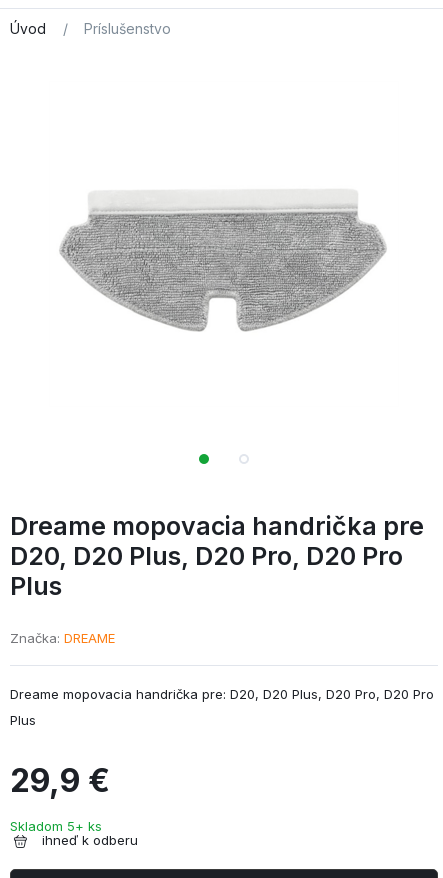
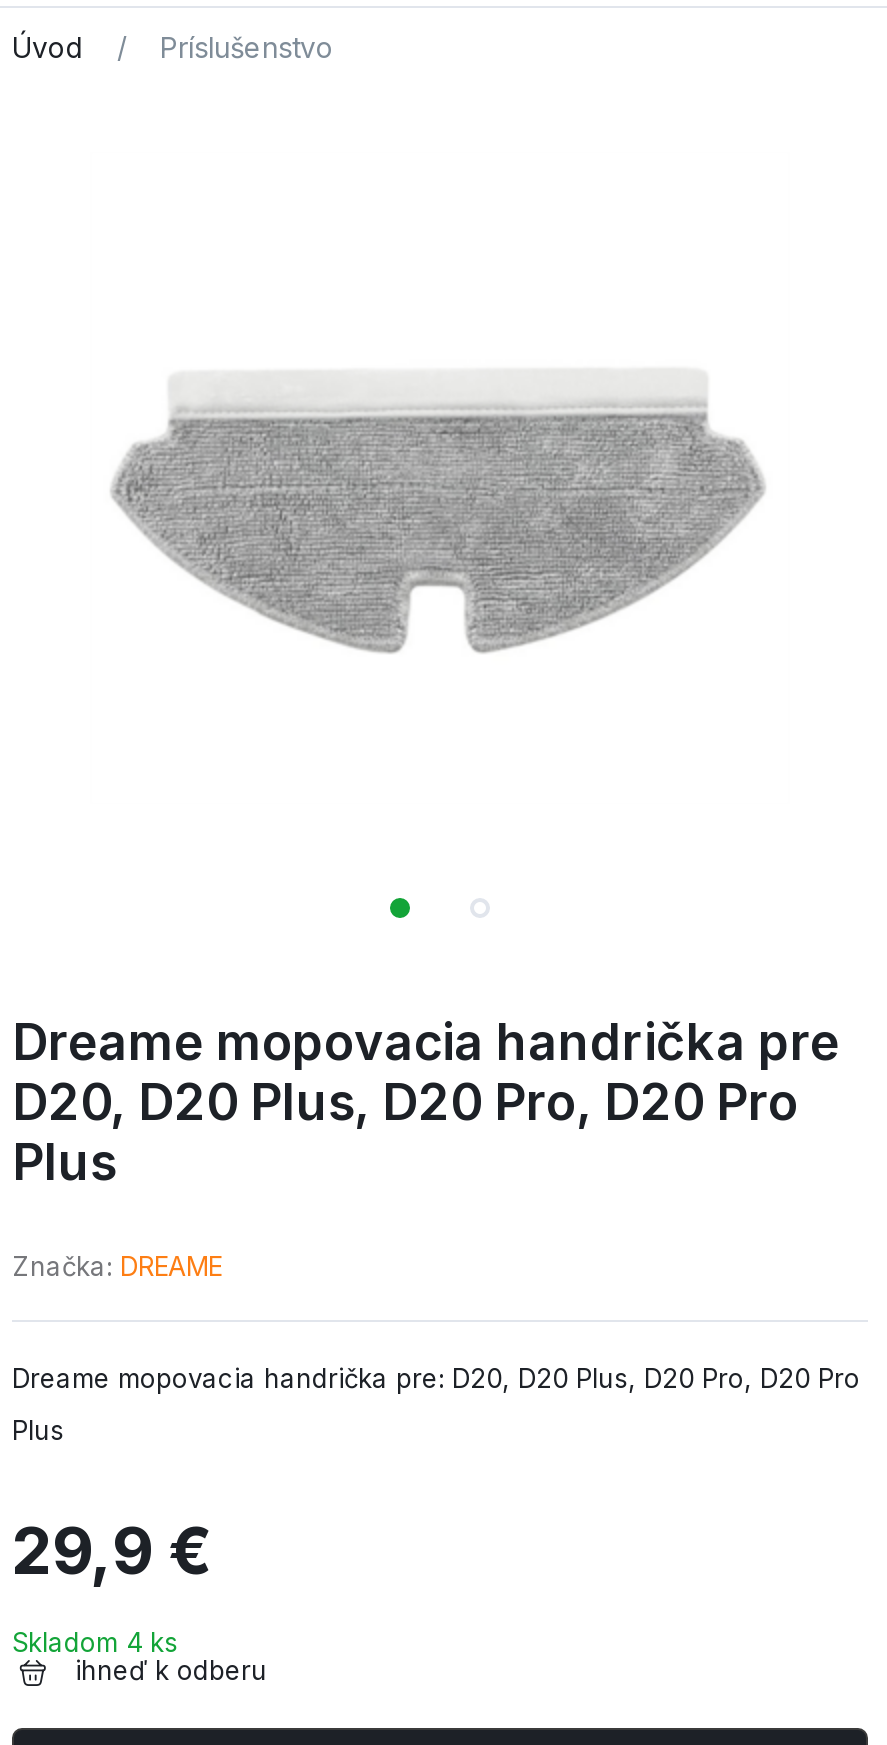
- Skladom 5+ ks
+ Skladom 4 ks
